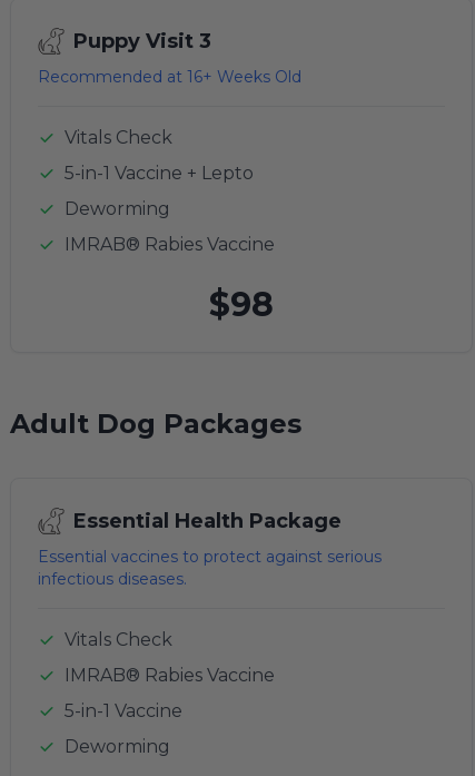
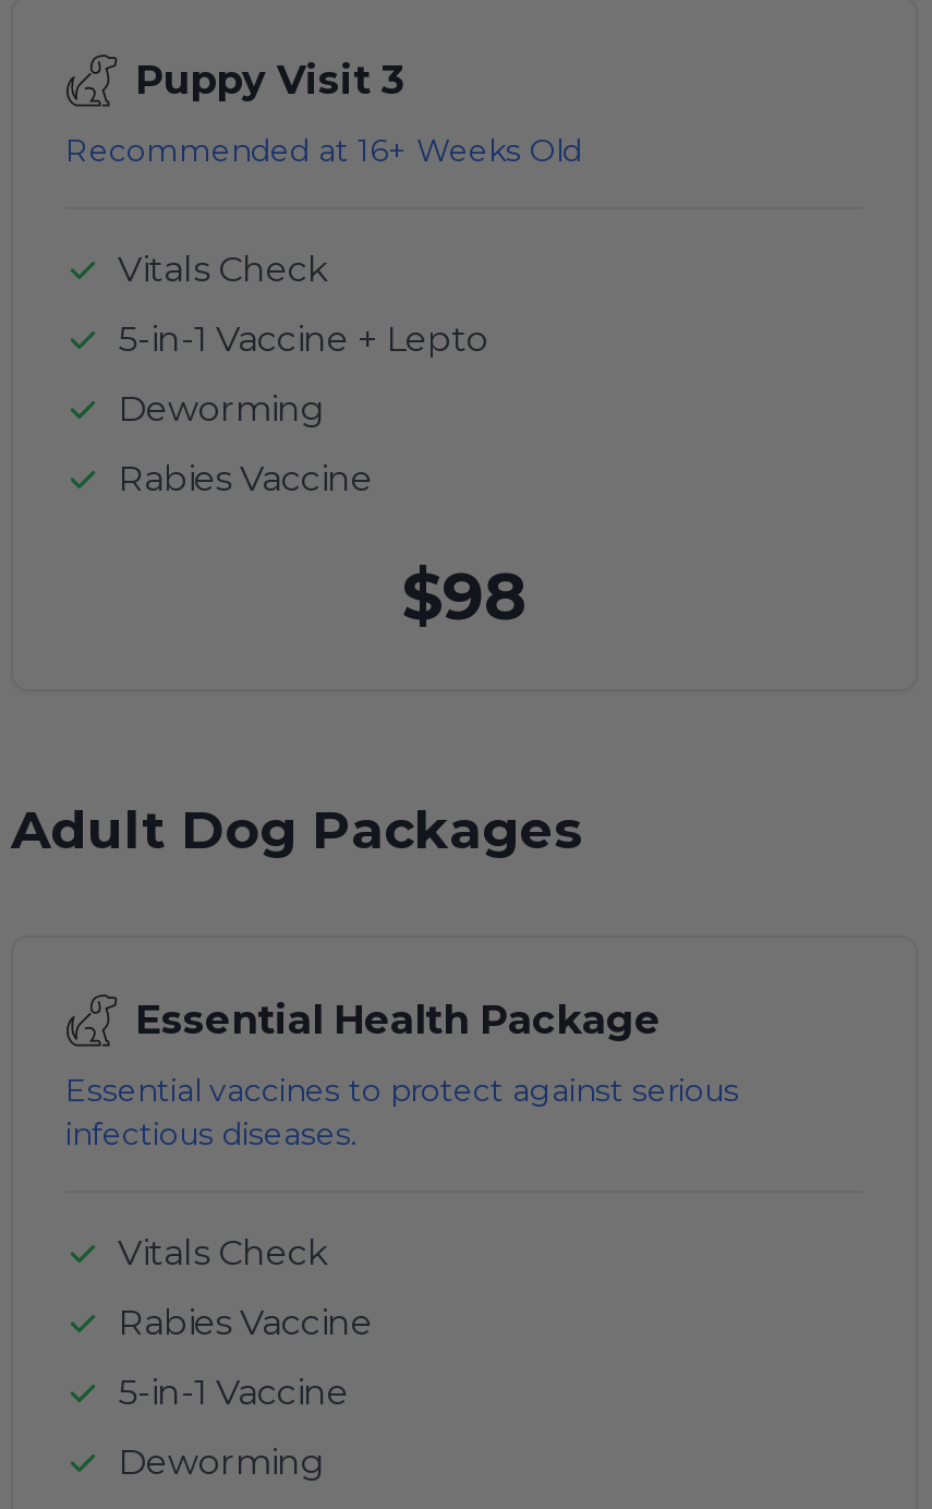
- IMRAB® Rabies Vaccine
+ Rabies Vaccine

- IMRAB® Rabies Vaccine
+ Rabies Vaccine
